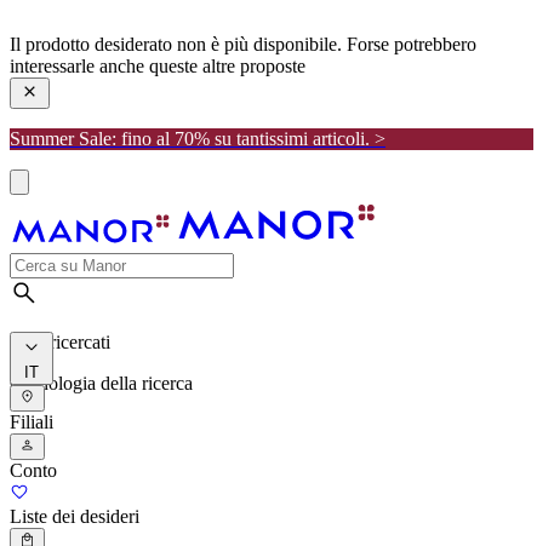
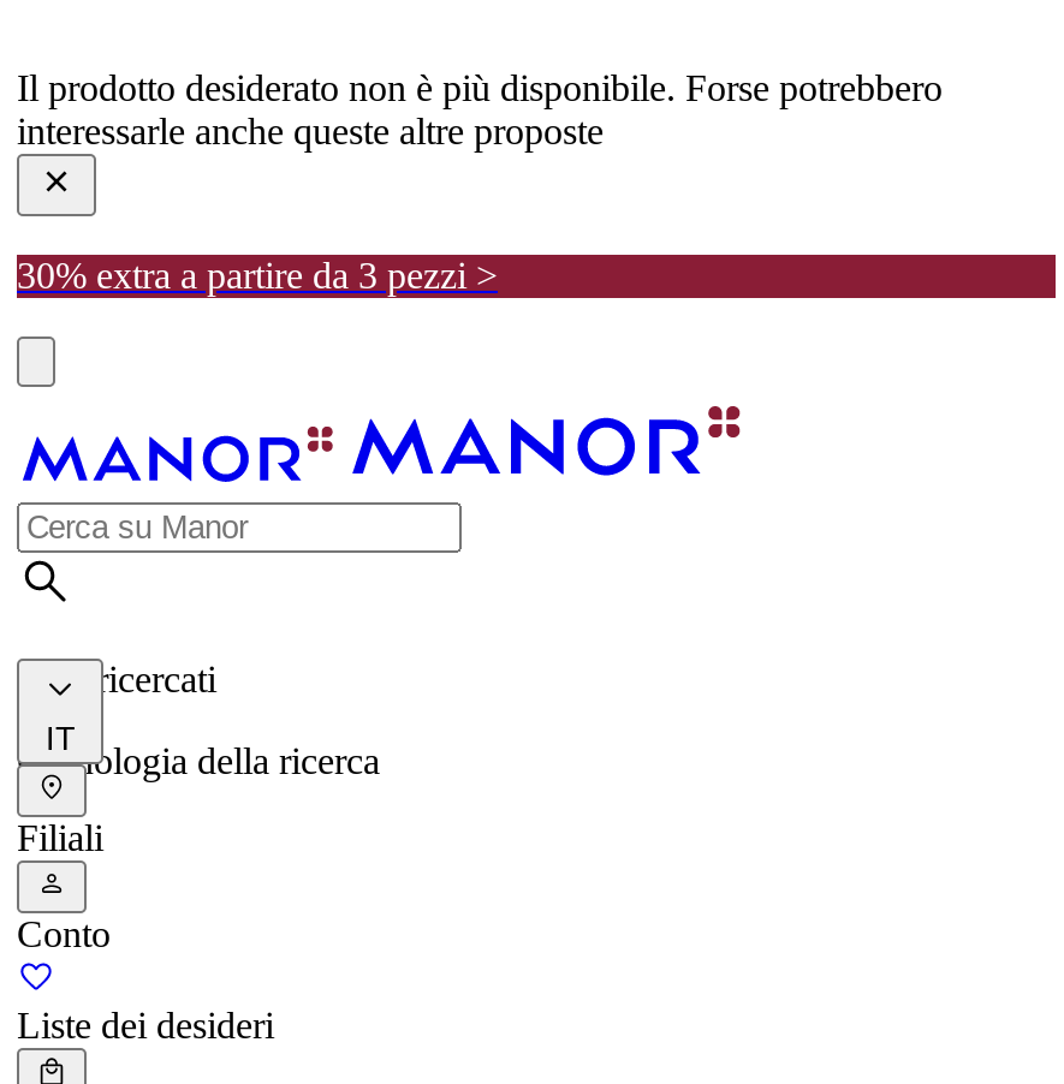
- Summer Sale: fino al 70% su tantissimi articoli. >
+ 30% extra a partire da 3 pezzi >
